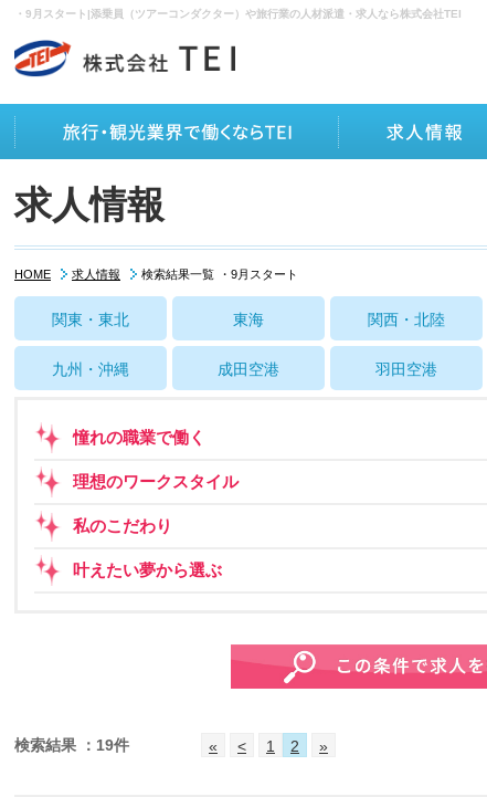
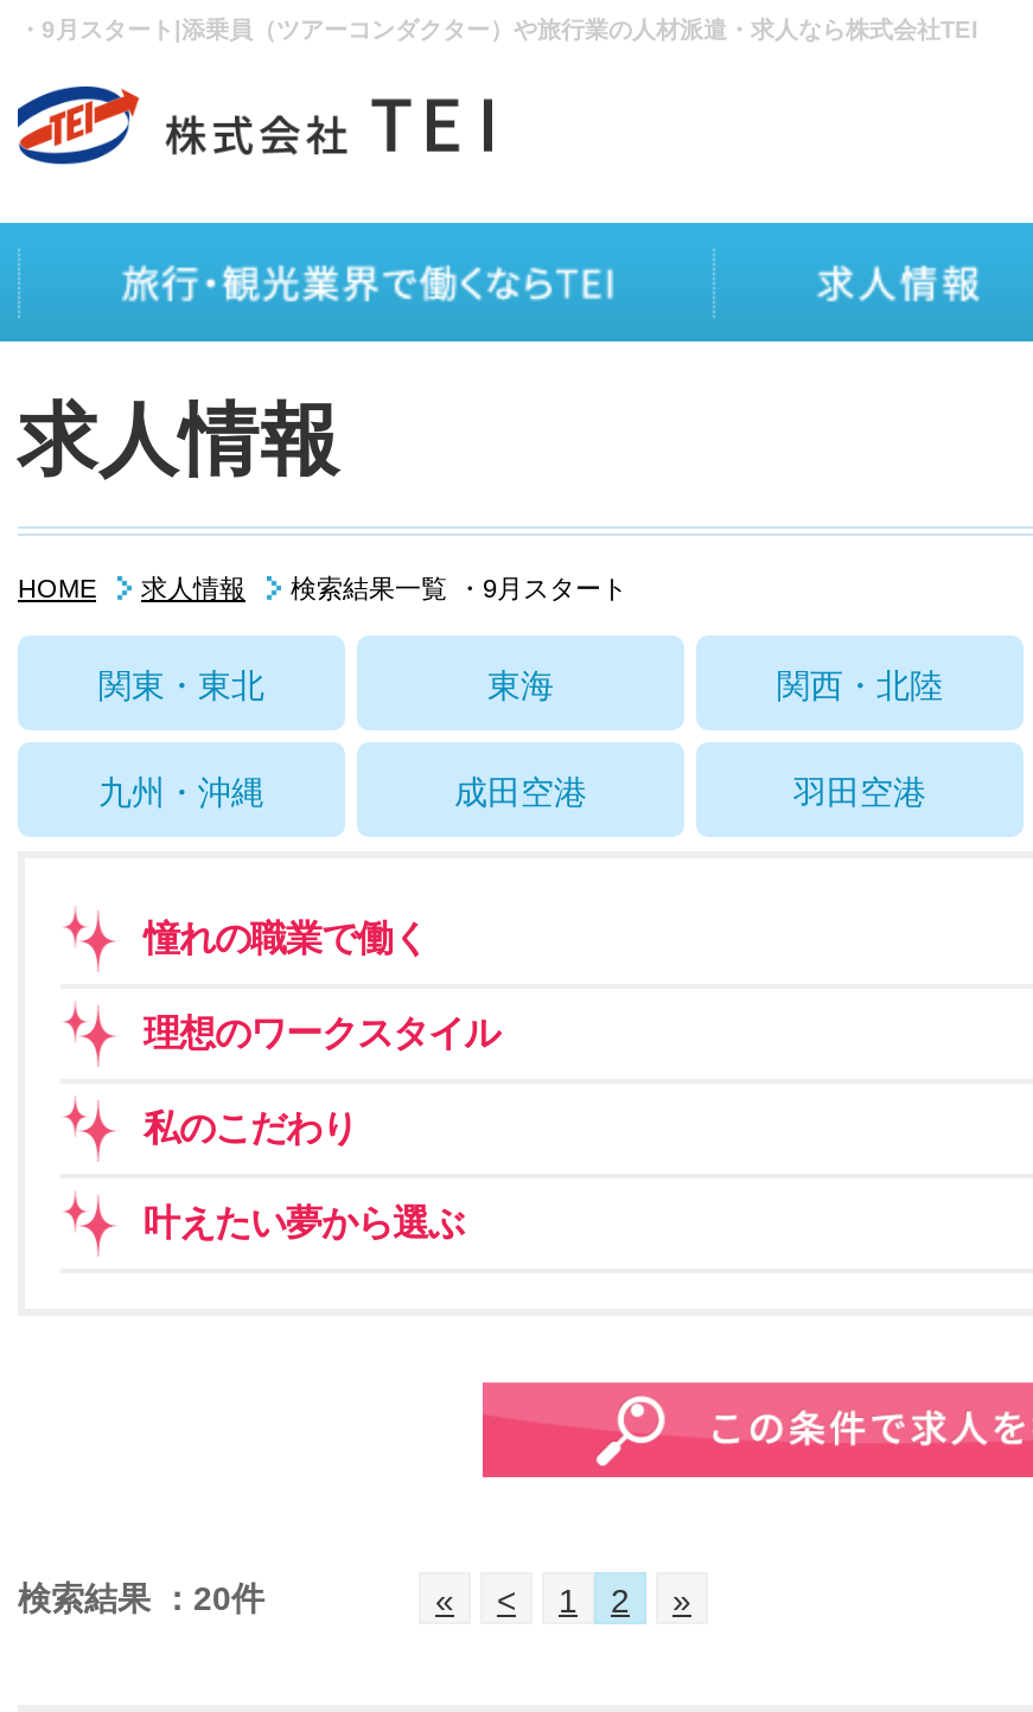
- 検索結果 ：19件
+ 検索結果 ：20件
